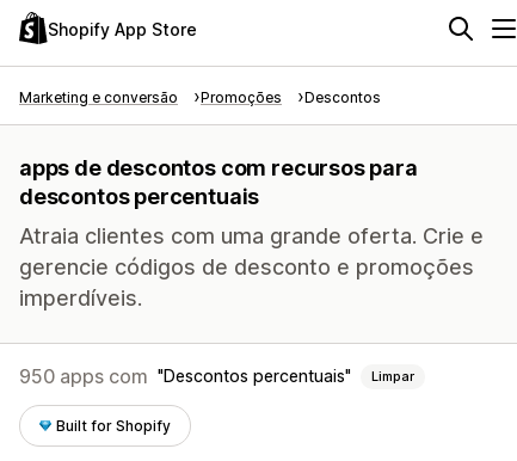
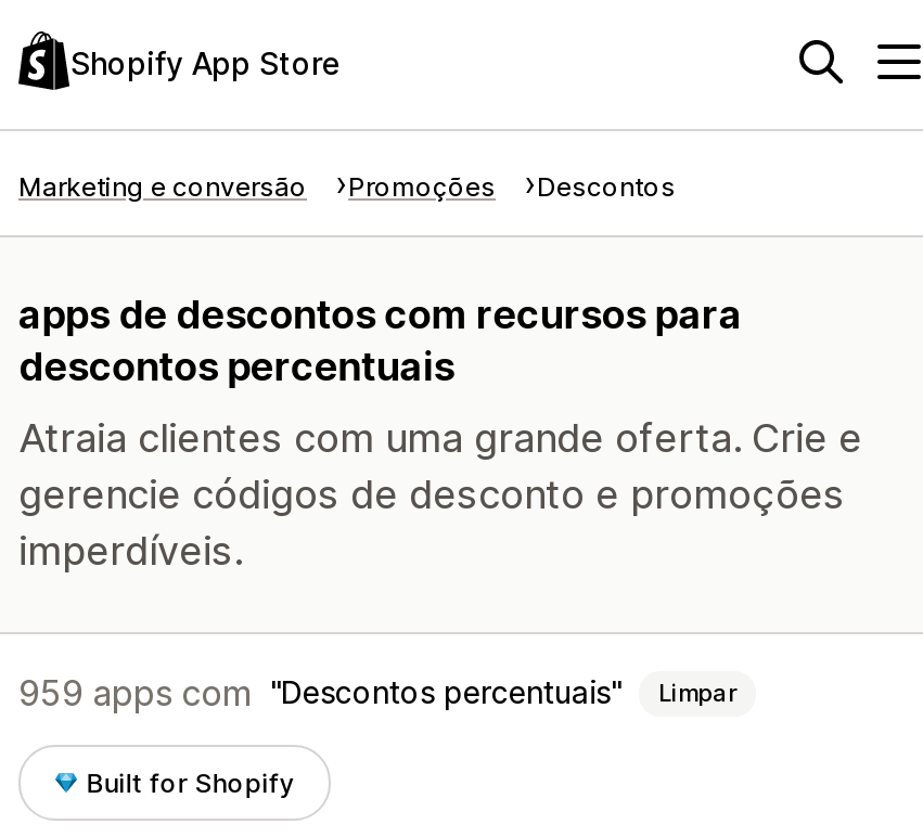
- 950 apps com Descontos percentuais Limpar
+ 959 apps com Descontos percentuais Limpar
